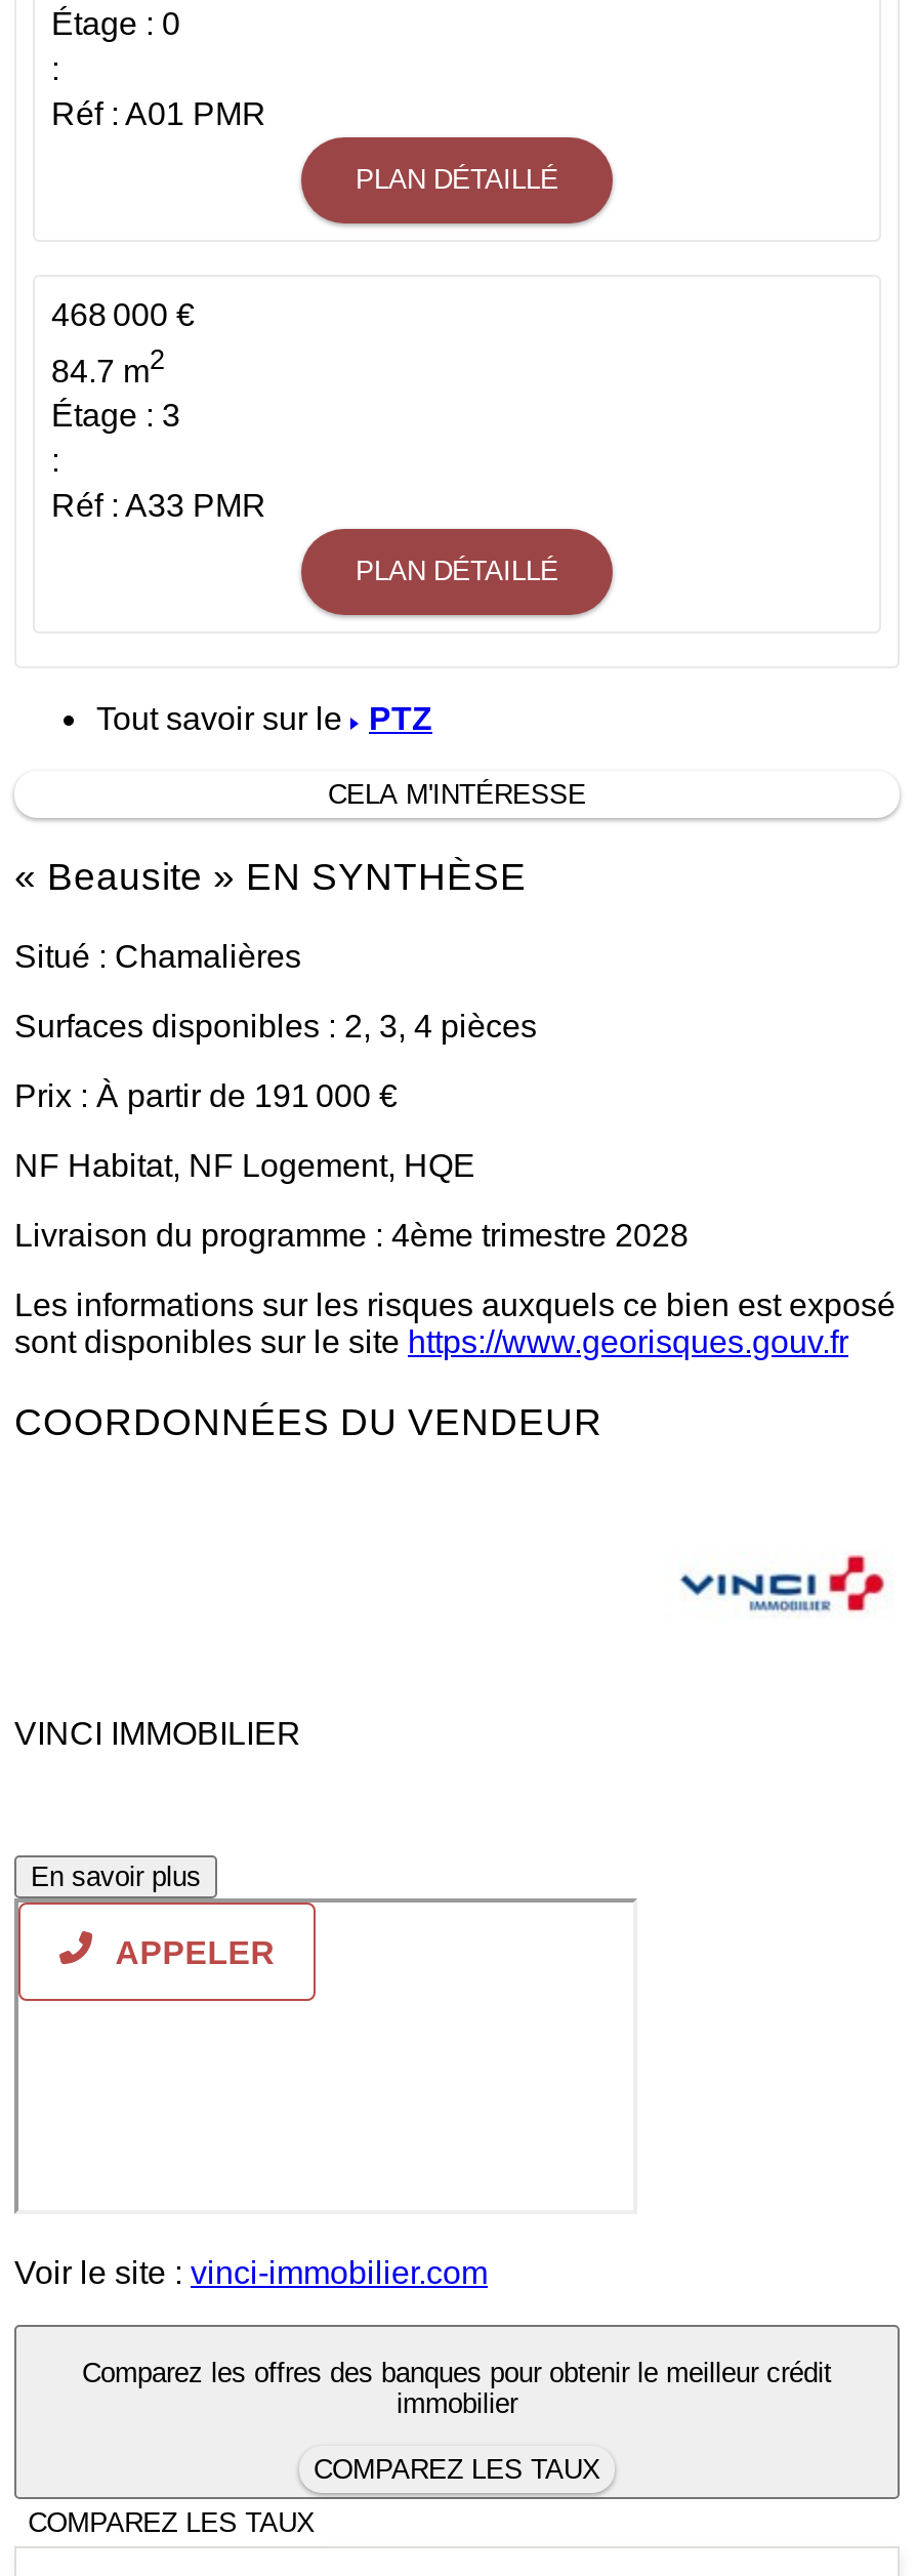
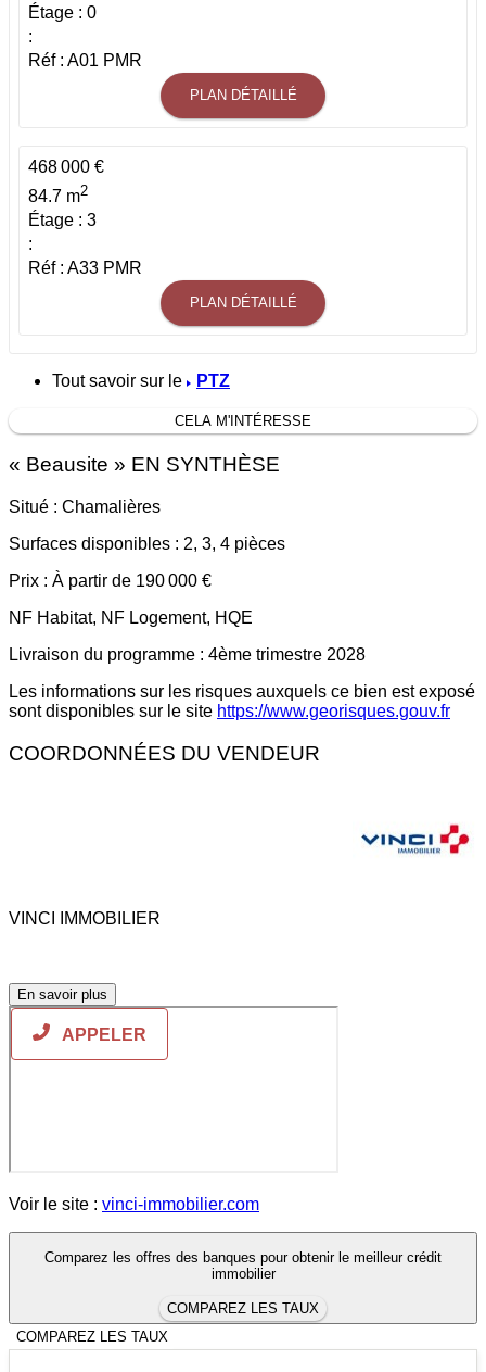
- Prix : À partir de 191 000 €
+ Prix : À partir de 190 000 €
